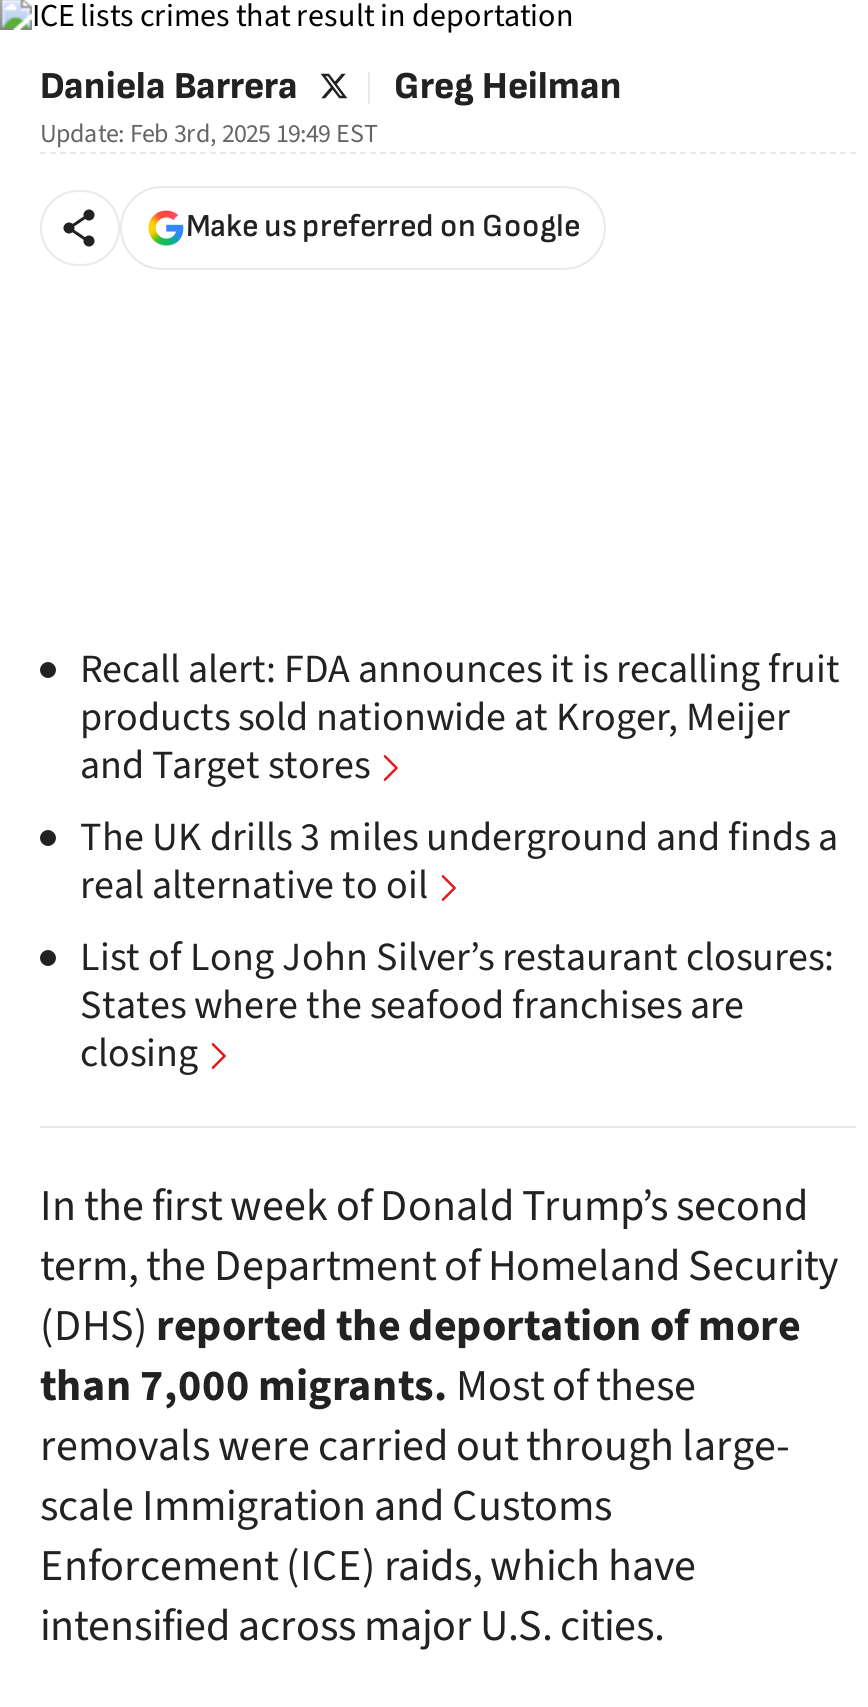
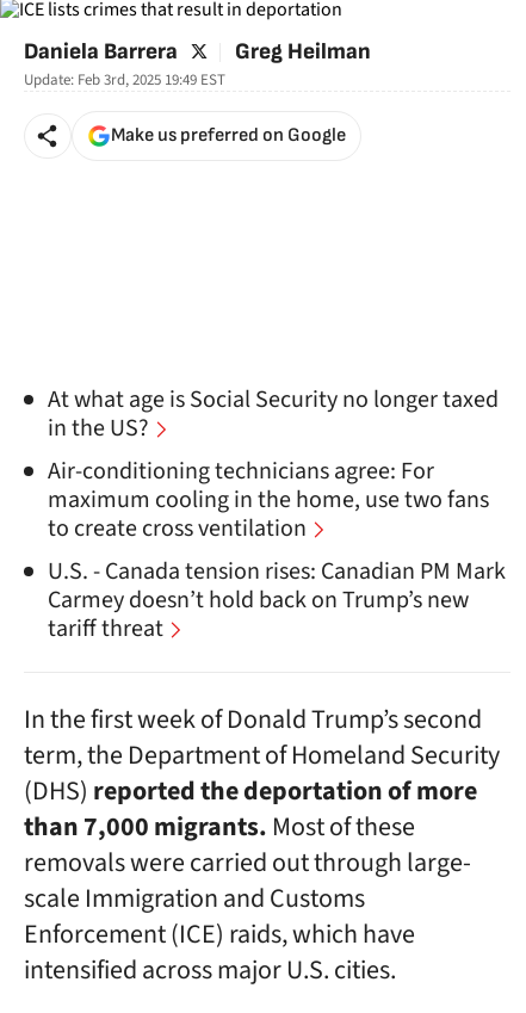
- Recall alert: FDA announces it is recalling fruit
- products sold nationwide at Kroger, Meijer
- and Target stores
- The UK drills 3 miles underground and finds a
- real alternative to oil
- List of Long John Silver’s restaurant closures:
- States where the seafood franchises are
- closing
+ At what age is Social Security no longer taxed
+ in the US?
+ Air-conditioning technicians agree: For
+ maximum cooling in the home, use two fans
+ to create cross ventilation
+ U.S. - Canada tension rises: Canadian PM Mark
+ Carmey doesn’t hold back on Trump’s new
+ tariff threat
